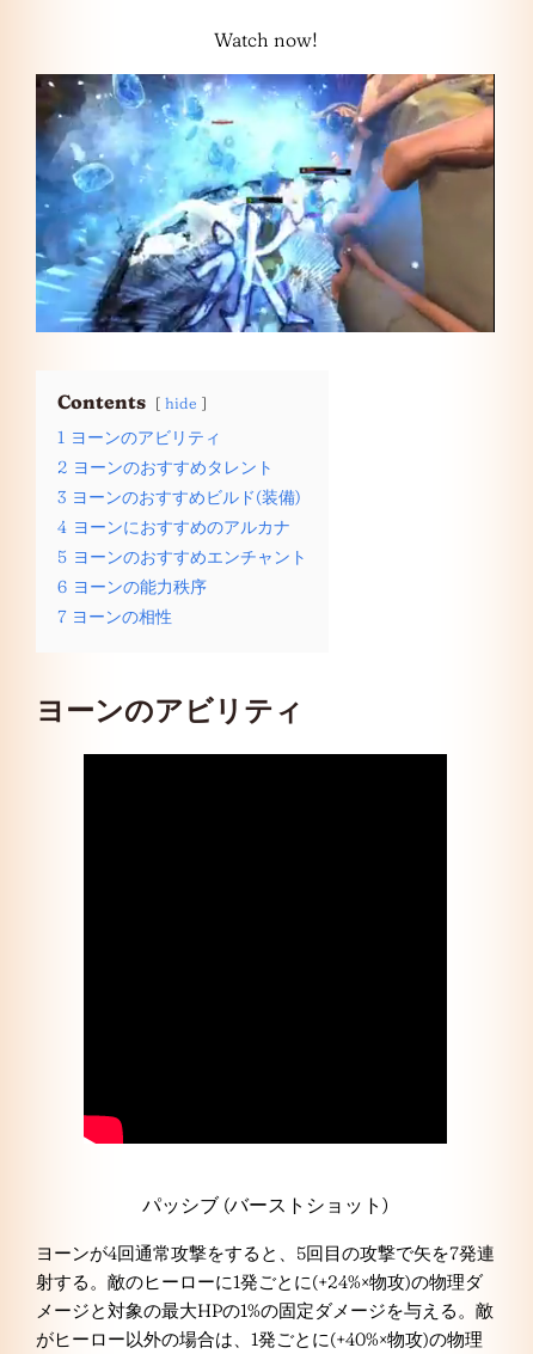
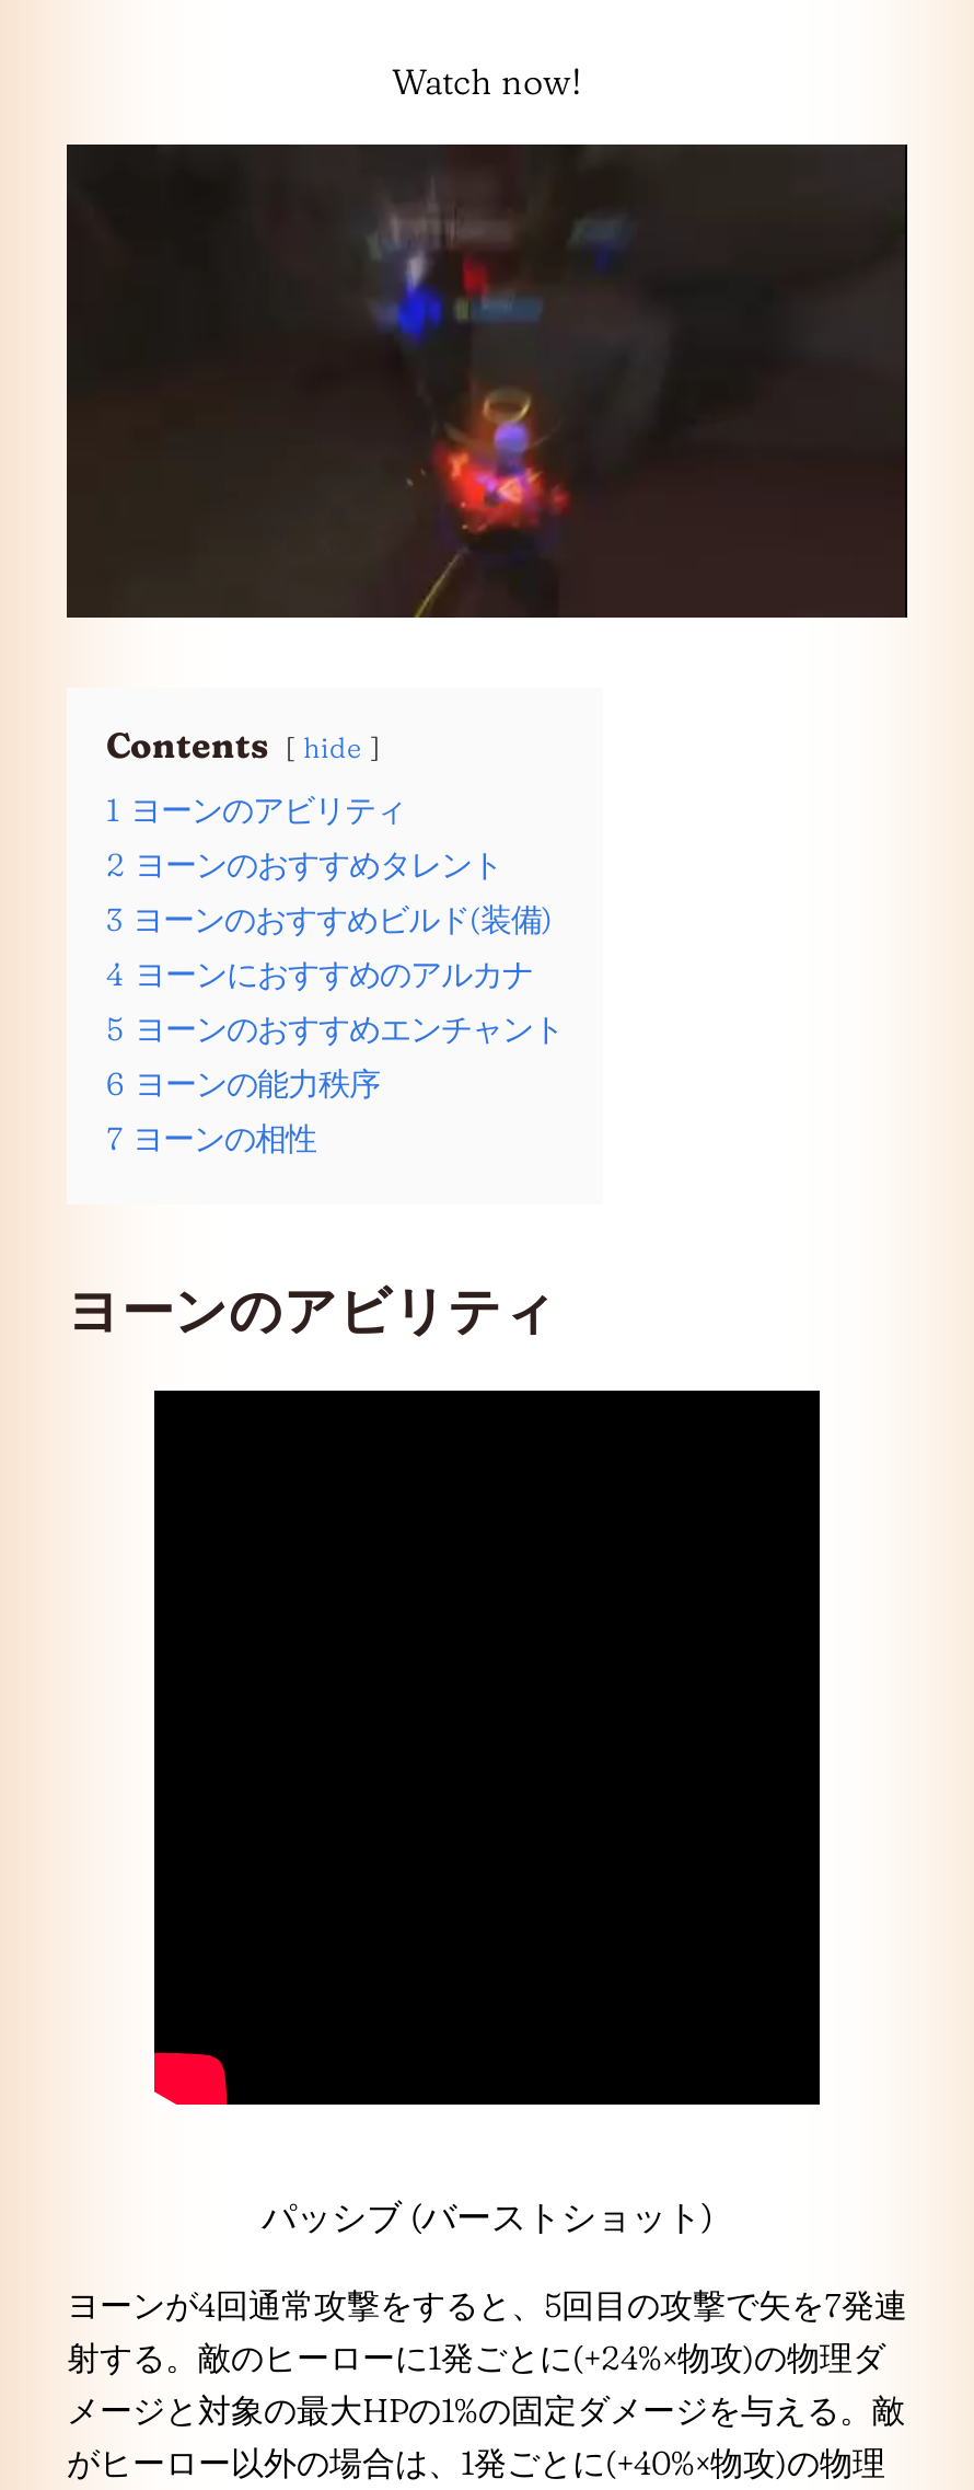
- [image]
+ [image]
